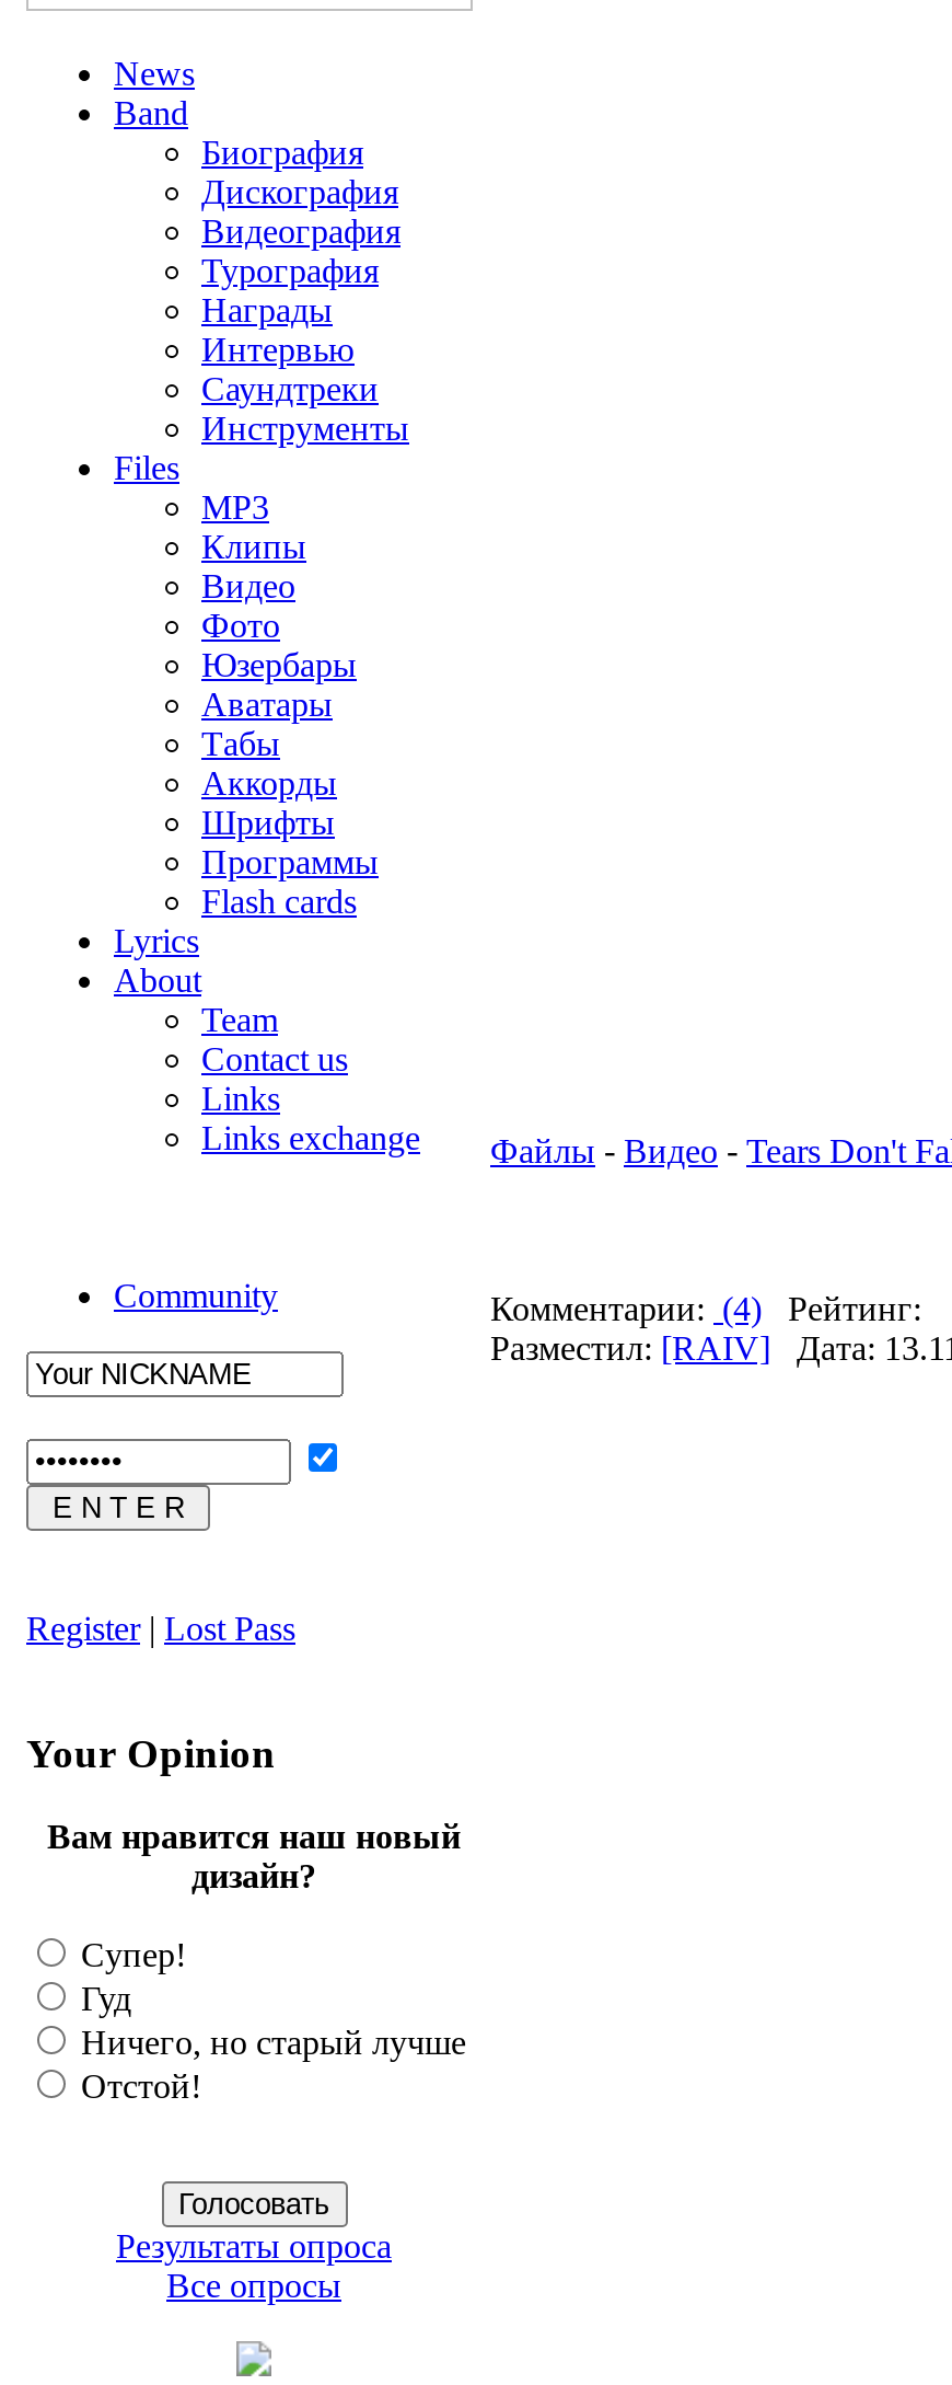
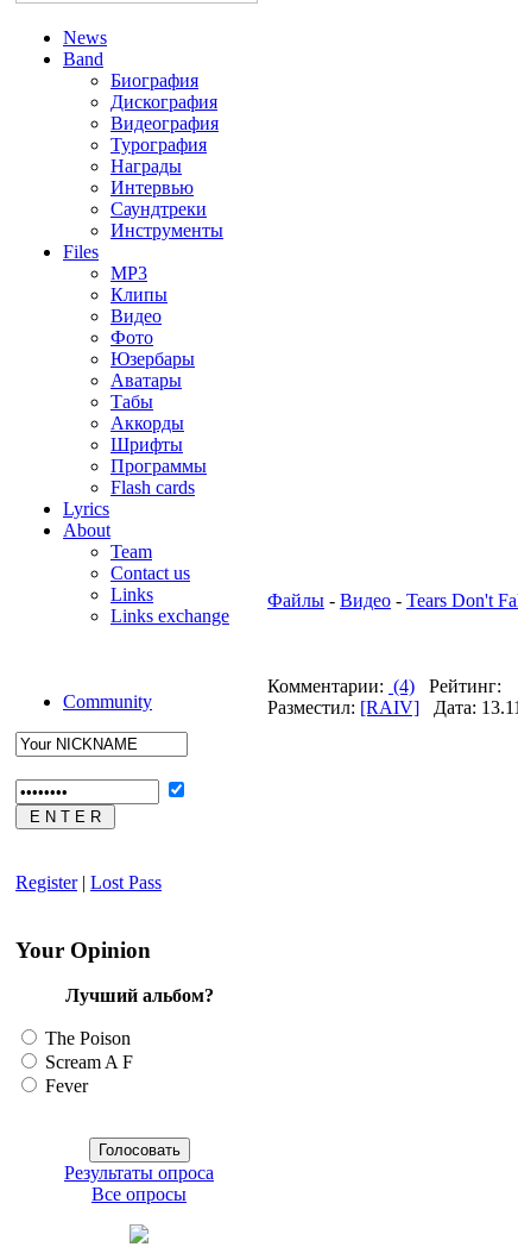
- Вам нравится наш новый
- дизайн?
+ Лучший альбом?

- Супер!
- Гуд
- Ничего, но старый лучше
- Отстой!
+ The Poison
+ Scream A F
+ Fever
